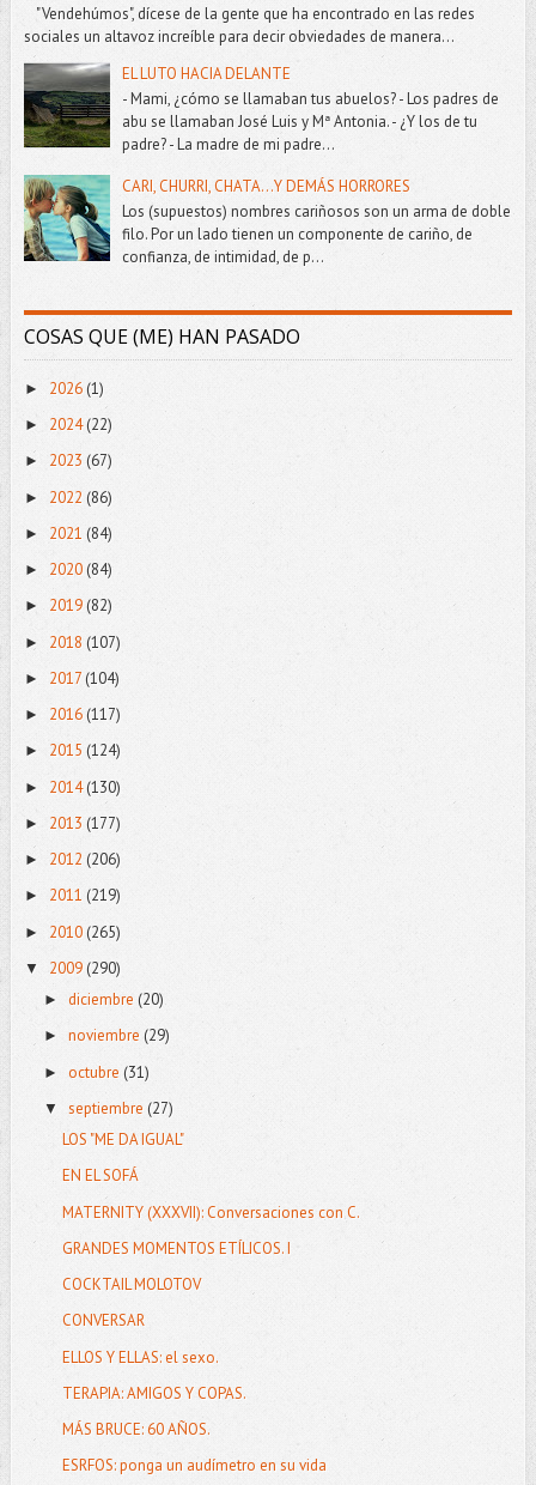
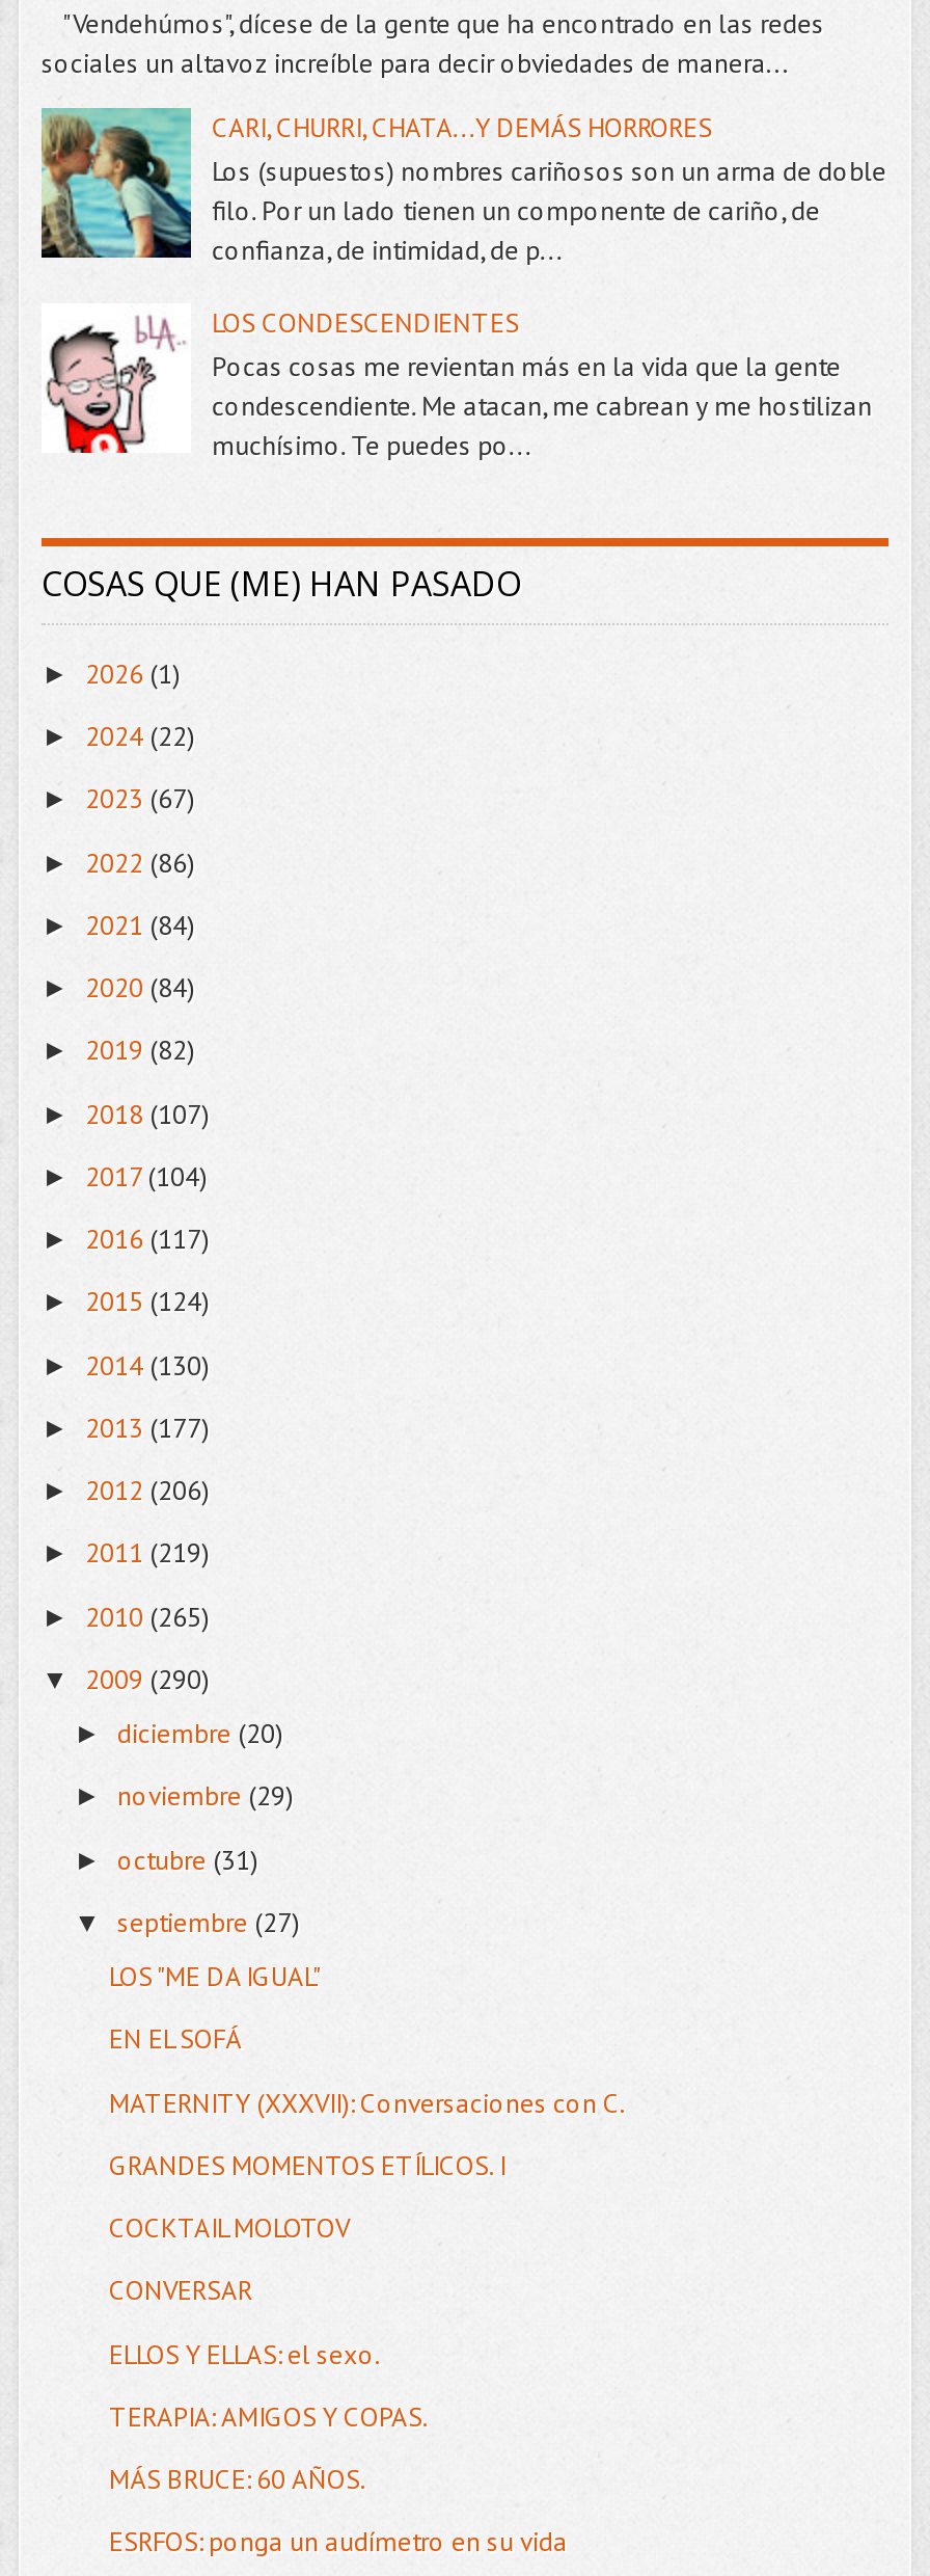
- [image]
- EL LUTO HACIA DELANTE
- - Mami, ¿cómo se llamaban tus abuelos? - Los padres de
- abu se llamaban José Luis y Mª Antonia. - ¿Y los de tu
- padre? - La madre de mi padre...

moved up: [image] | CARI, CHURRI, CHATA...Y DEMÁS HORRORES | Los (supuestos) nombres cariñosos son un arma de doble | filo. Por un lado tienen un componente de cariño, de | confianza, de intimidad, de p...

+ [image]
+ LOS CONDESCENDIENTES
+ Pocas cosas me revientan más en la vida que la gente
+ condescendiente. Me atacan, me cabrean y me hostilizan
+ muchísimo. Te puedes po...
